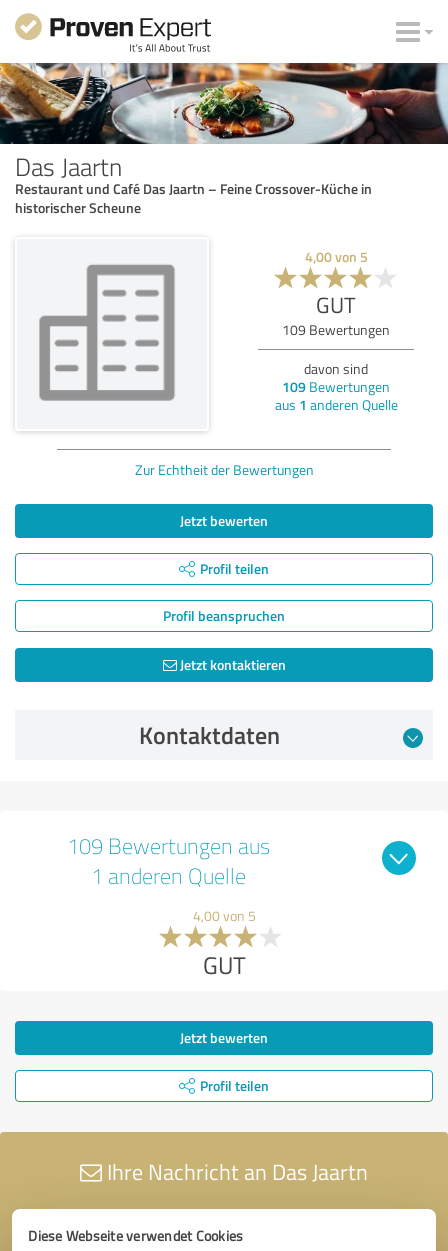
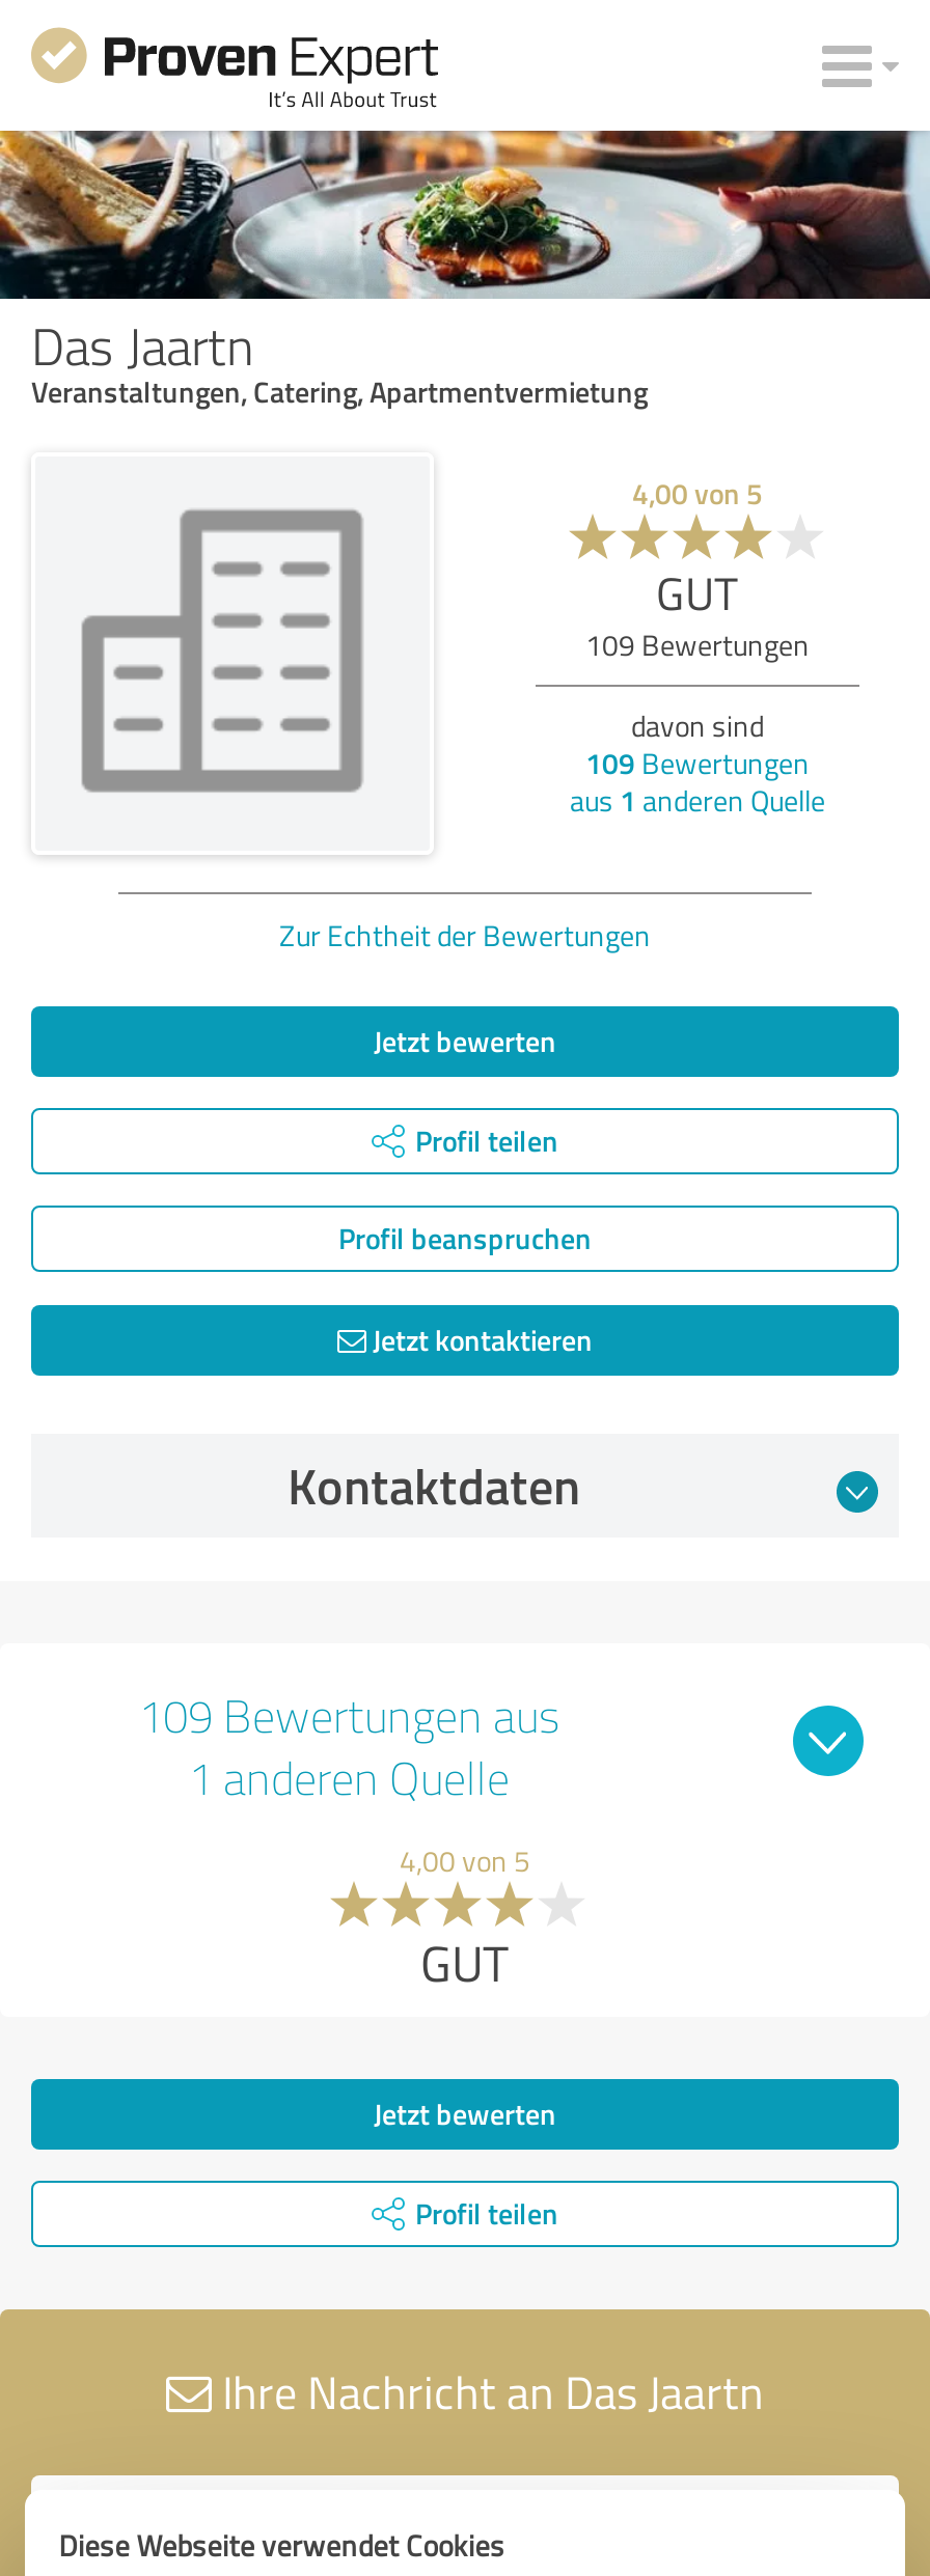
- Restaurant und Café Das Jaartn – Feine Crossover-Küche in
- historischer Scheune
+ Veranstaltungen, Catering, Apartmentvermietung
